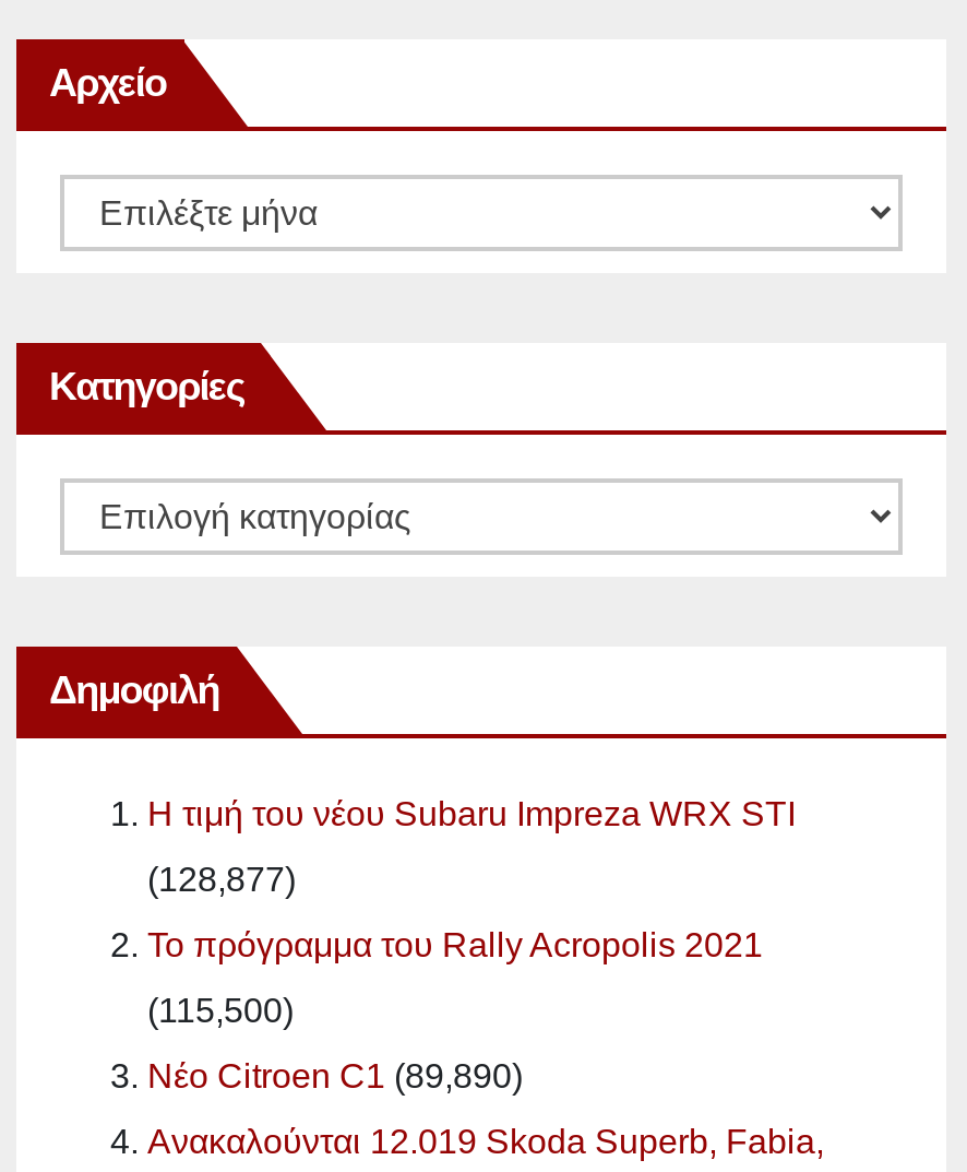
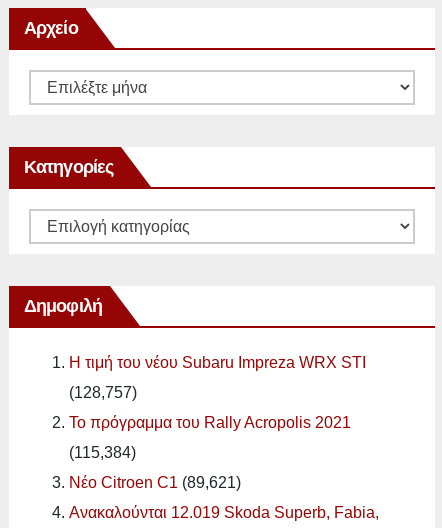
- (128,877)
+ (128,757)

- (115,500)
+ (115,384)

- Νέο Citroen C1 (89,890)
+ Νέο Citroen C1 (89,621)
